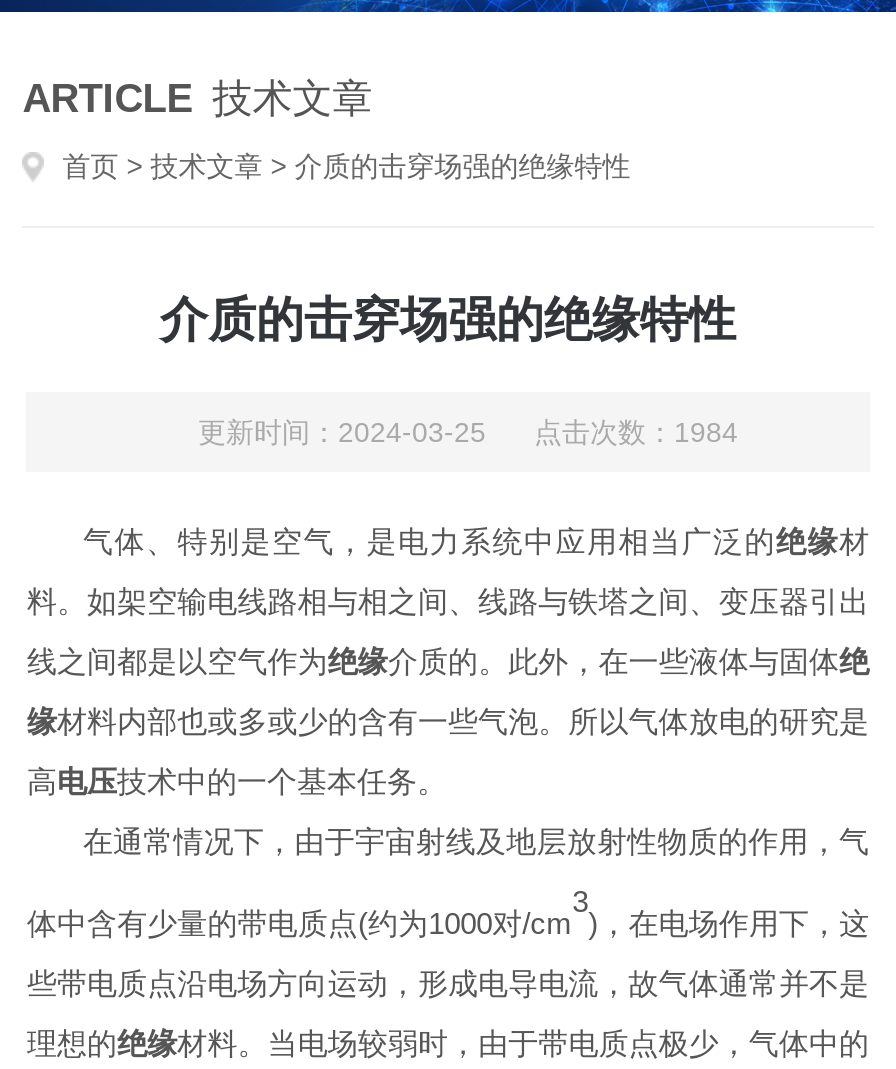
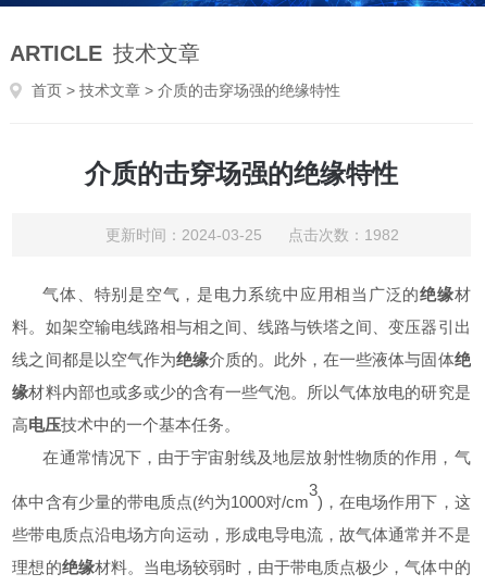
- 更新时间：2024-03-25 点击次数：1984
+ 更新时间：2024-03-25 点击次数：1982
